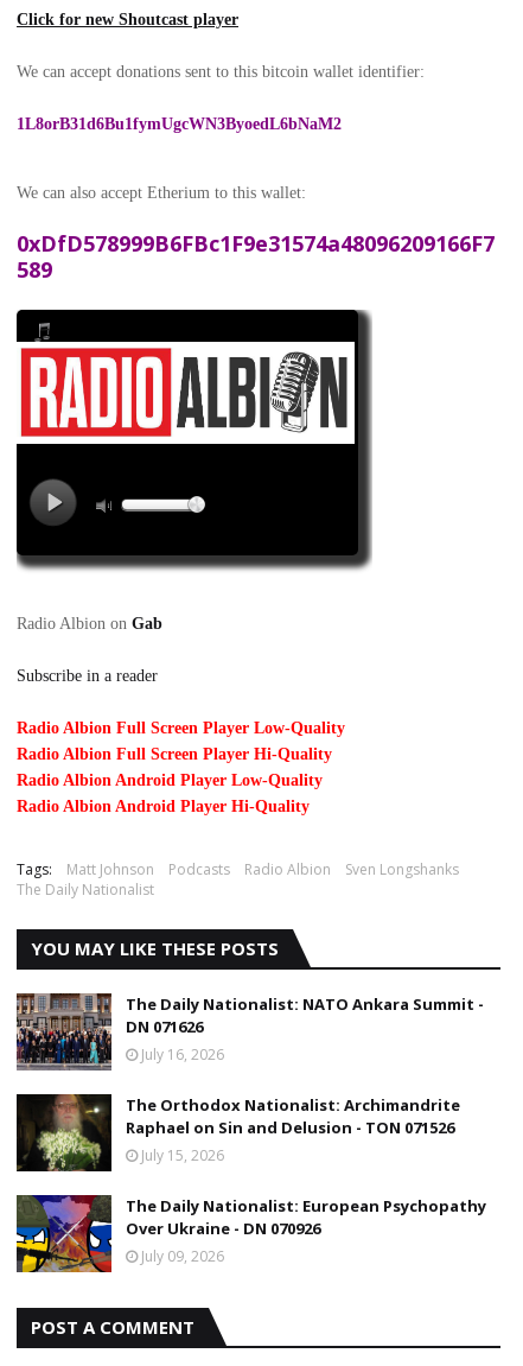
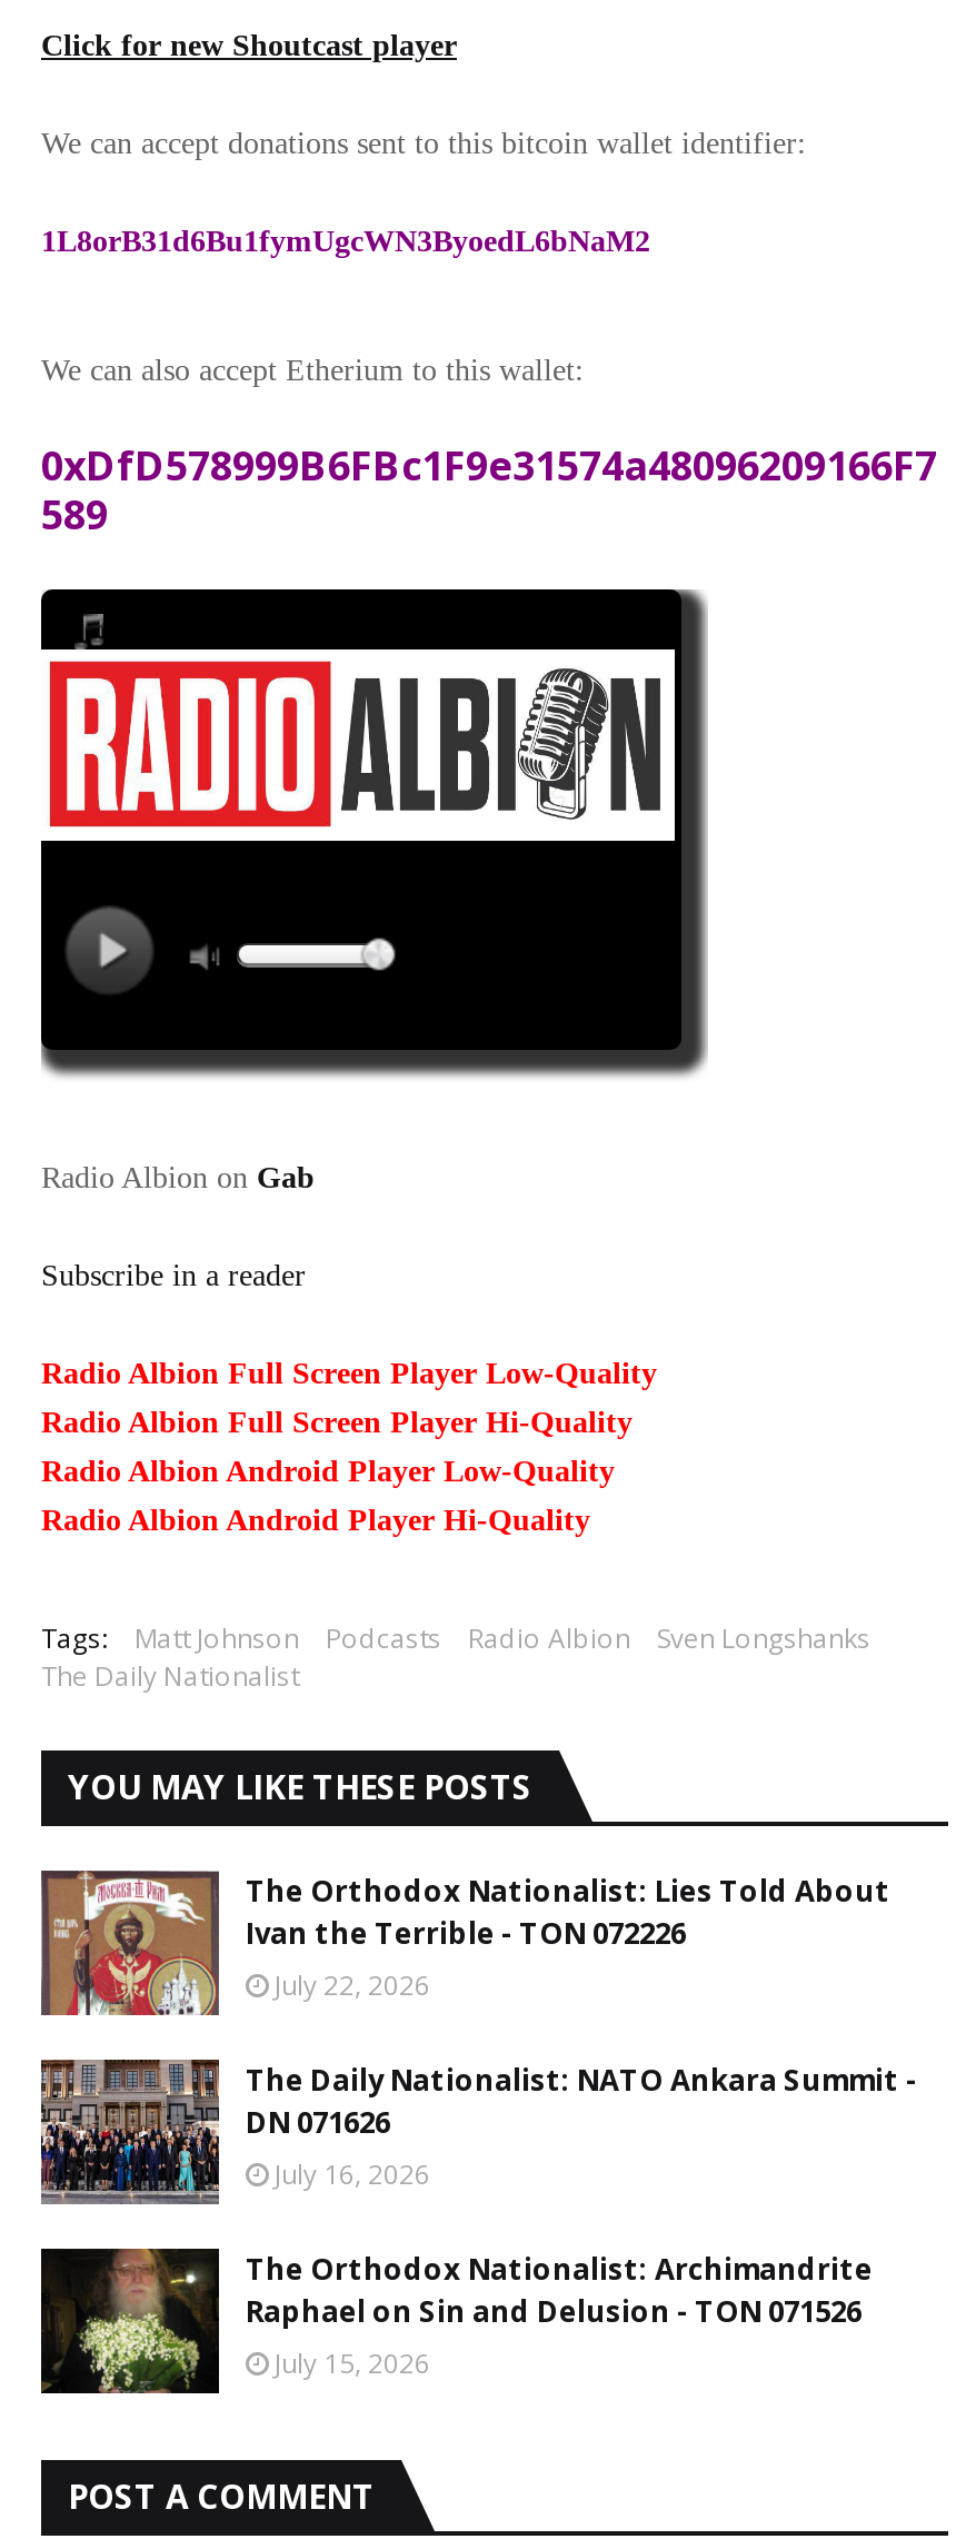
+ [image]
+ The Orthodox Nationalist: Lies Told About
+ Ivan the Terrible - TON 072226
+ July 22, 2026

moved down: [image] | The Daily Nationalist: NATO Ankara Summit - | DN 071626 | July 16, 2026 | The Orthodox Nationalist: Archimandrite | Raphael on Sin and Delusion - TON 071526 | July 15, 2026

- [image]
- The Daily Nationalist: European Psychopathy
- Over Ukraine - DN 070926
- July 09, 2026
